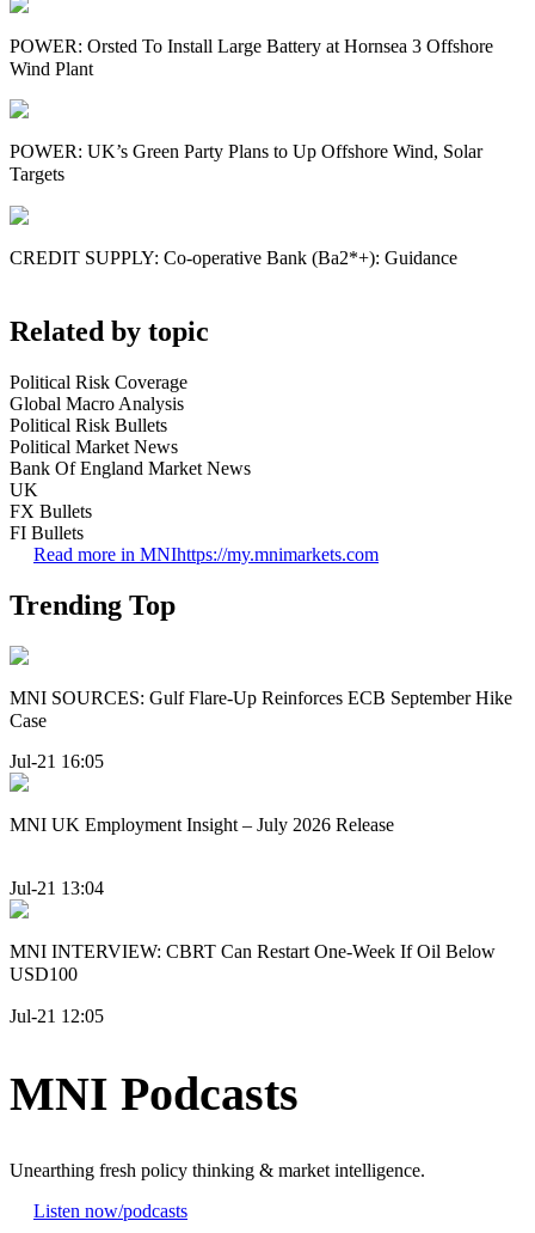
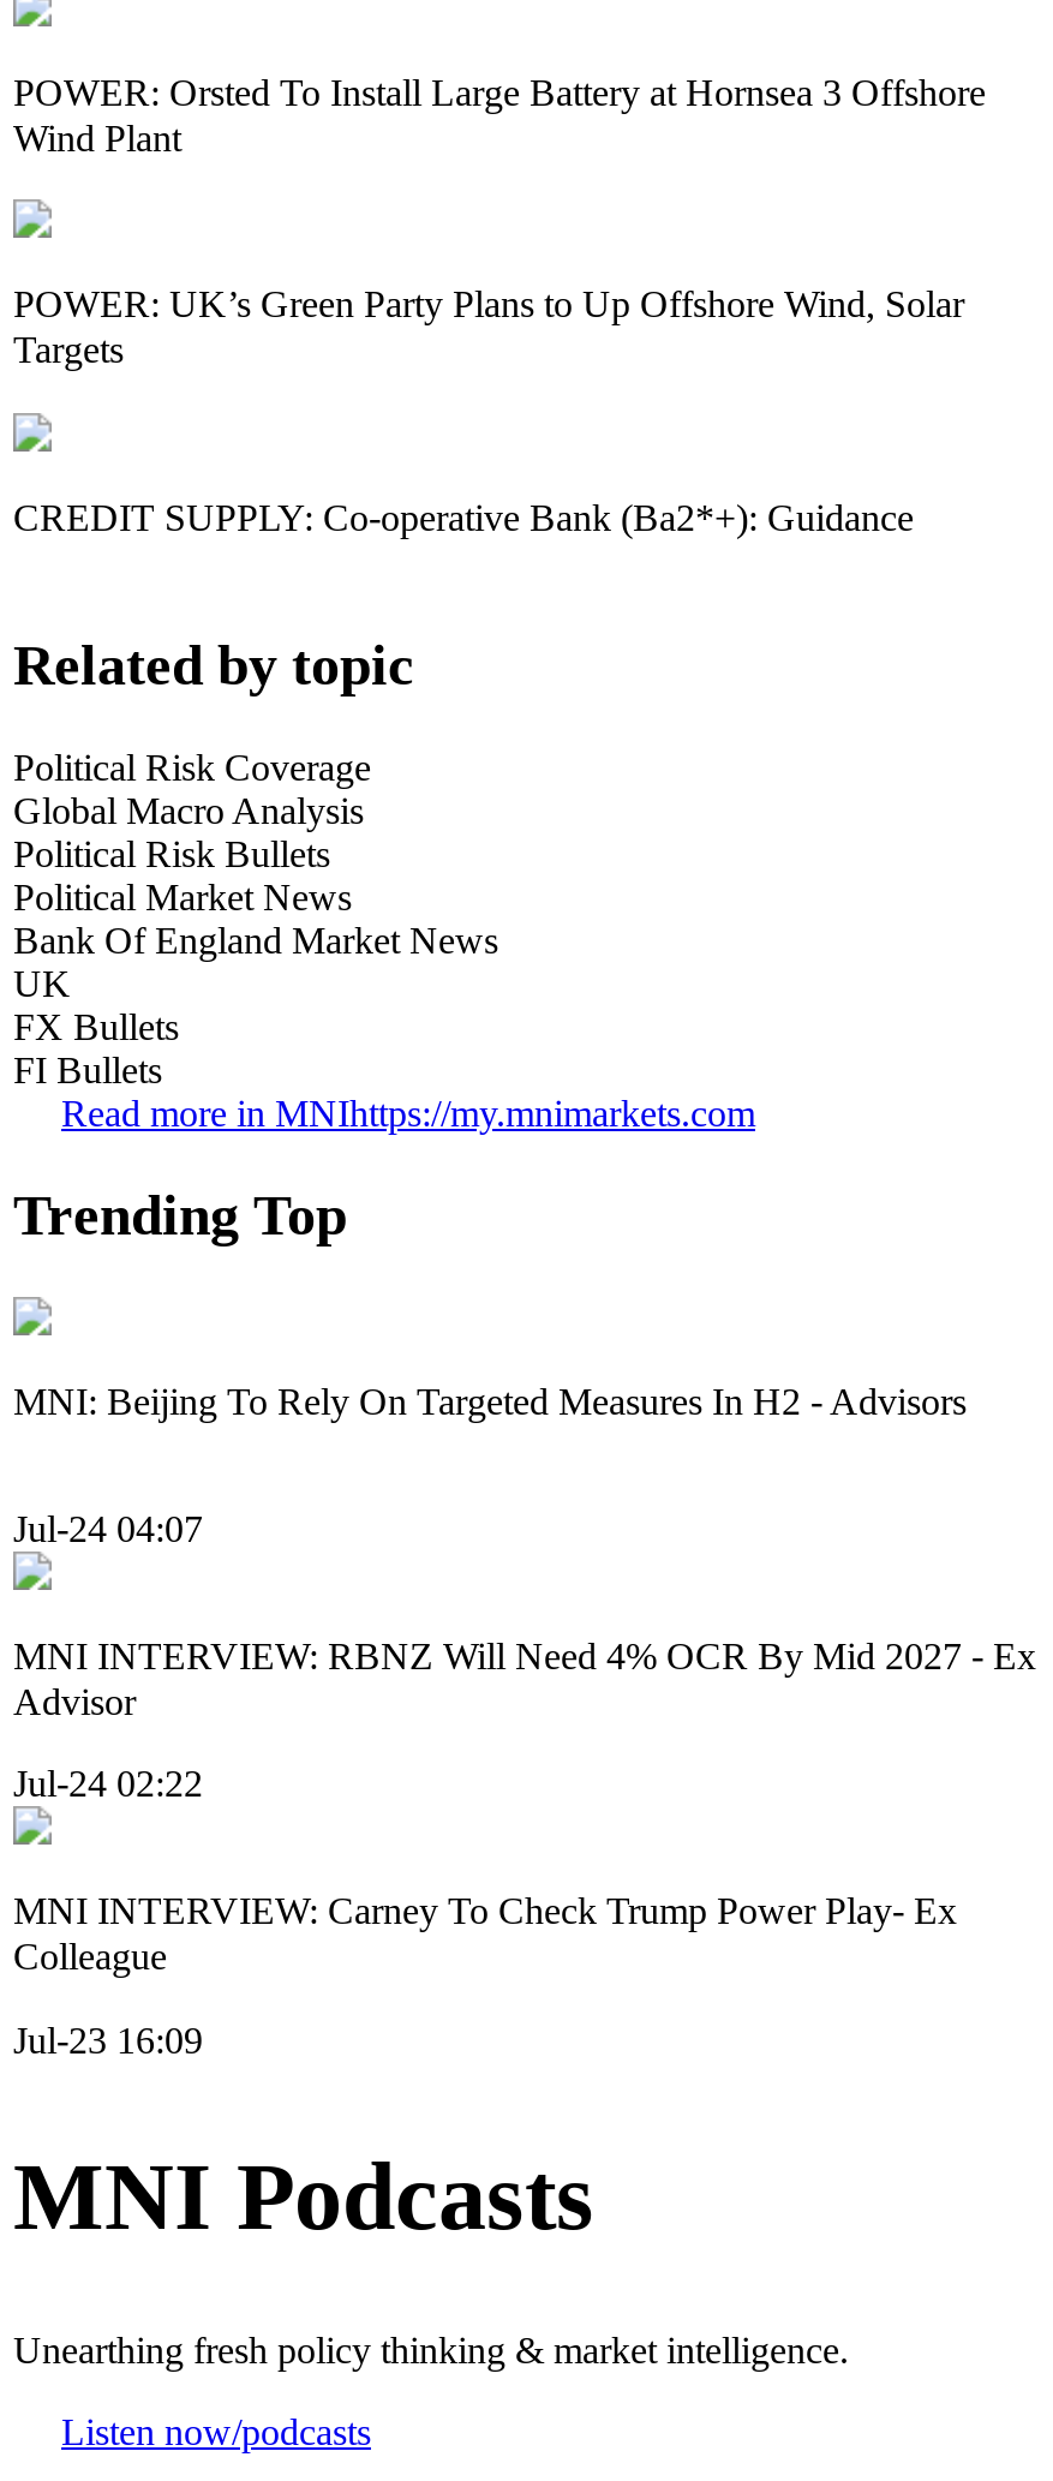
- MNI SOURCES: Gulf Flare-Up Reinforces ECB September Hike
- Case
+ MNI: Beijing To Rely On Targeted Measures In H2 - Advisors

- Jul-21 16:05
+ Jul-24 04:07

- MNI UK Employment Insight – July 2026 Release
+ MNI INTERVIEW: RBNZ Will Need 4% OCR By Mid 2027 - Ex
+ Advisor

- Jul-21 13:04
+ Jul-24 02:22

- MNI INTERVIEW: CBRT Can Restart One-Week If Oil Below
- USD100
+ MNI INTERVIEW: Carney To Check Trump Power Play- Ex
+ Colleague

- Jul-21 12:05
+ Jul-23 16:09
